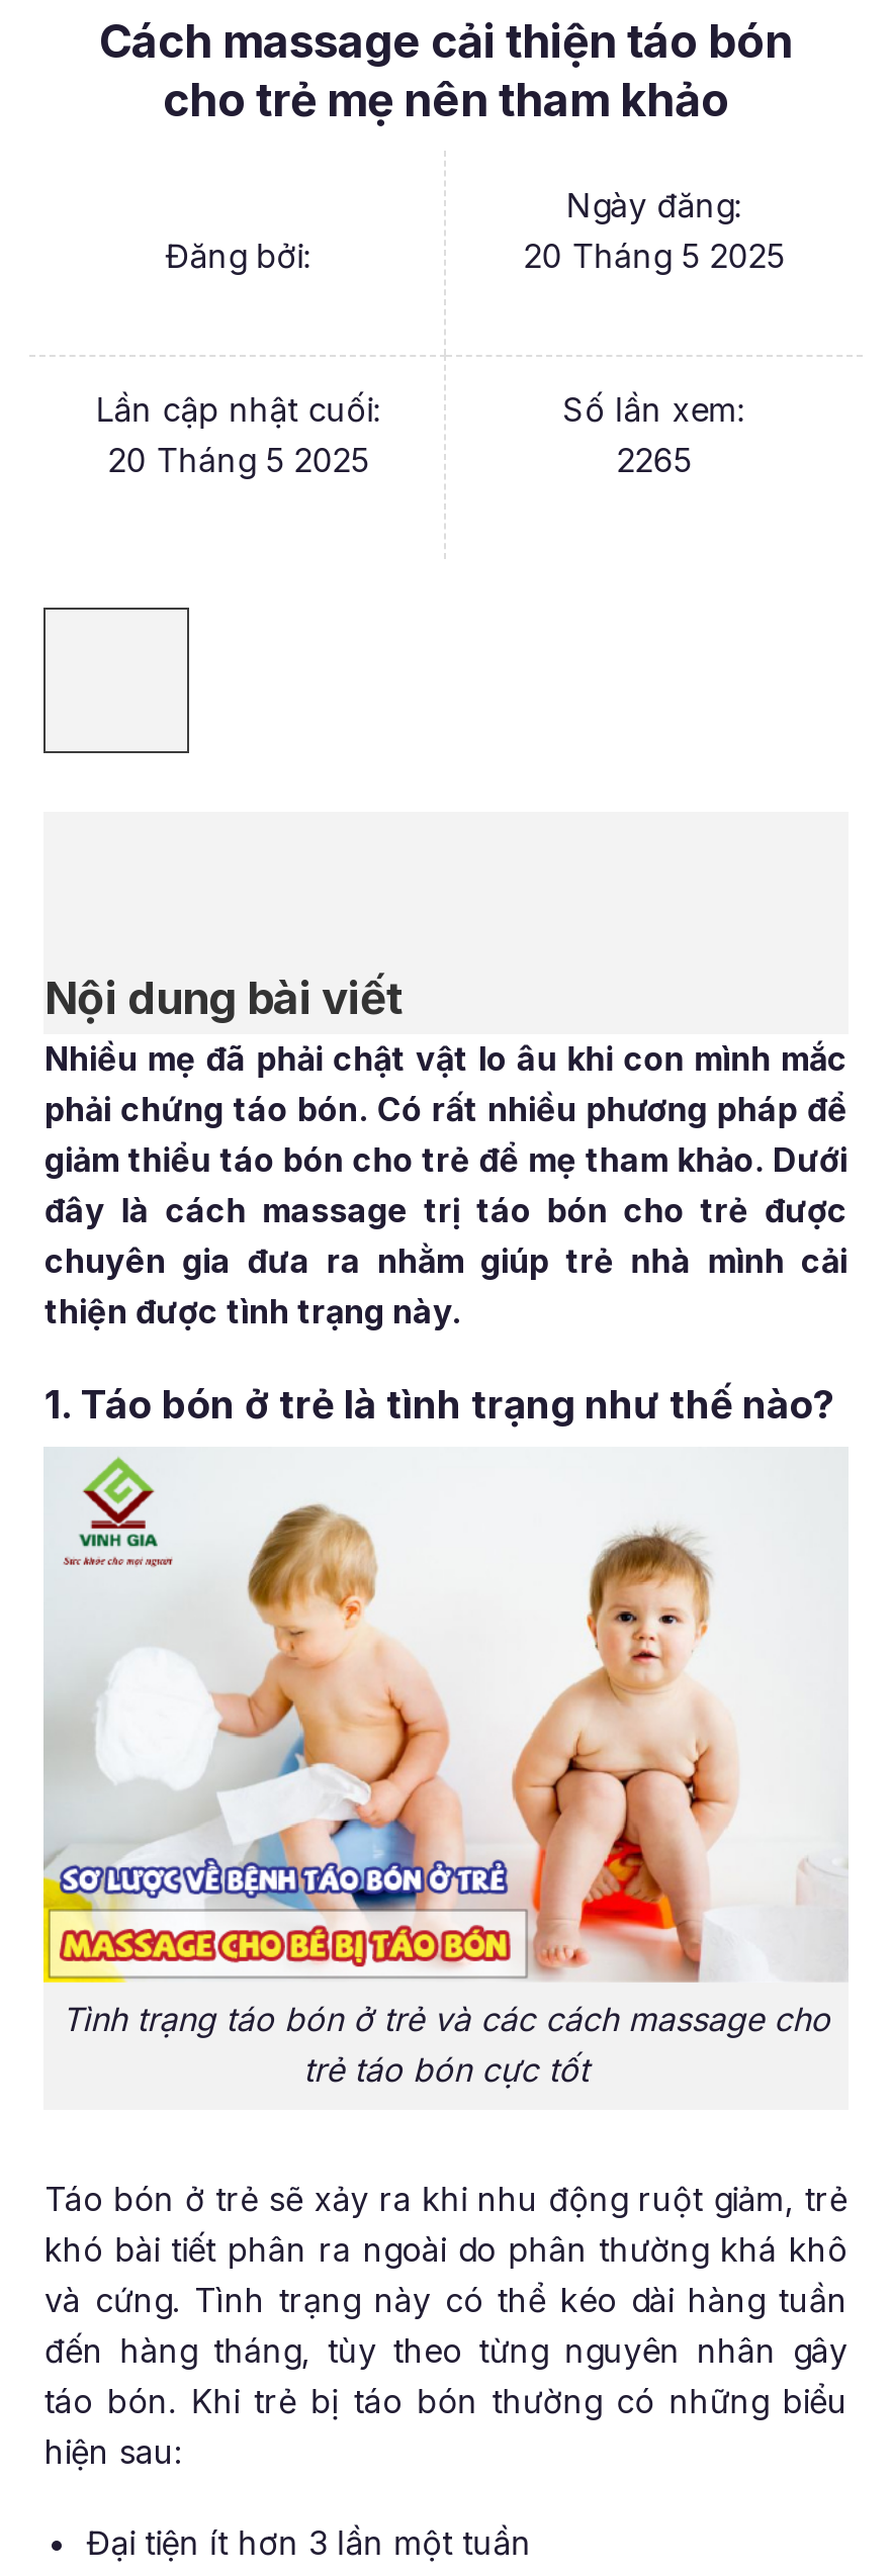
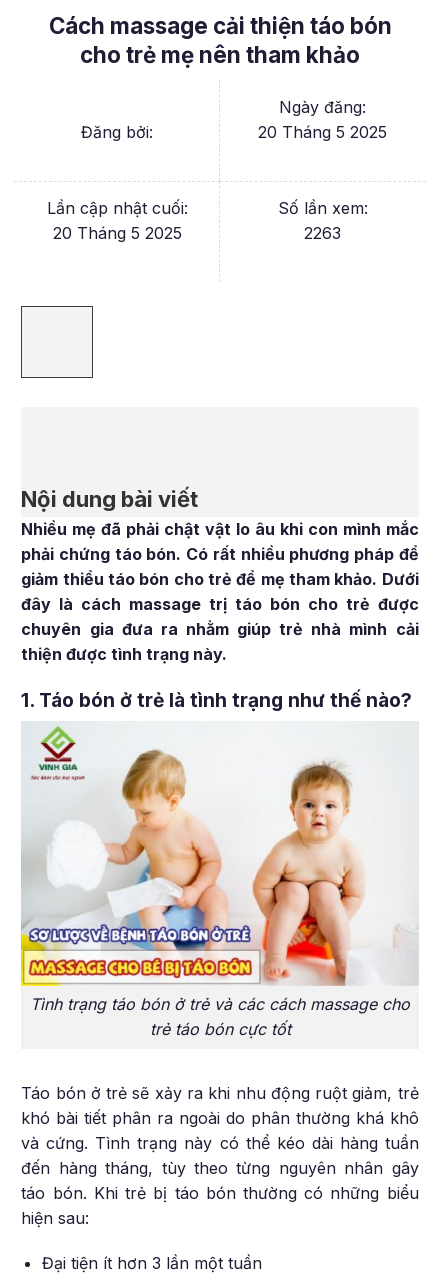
- 2265
+ 2263
